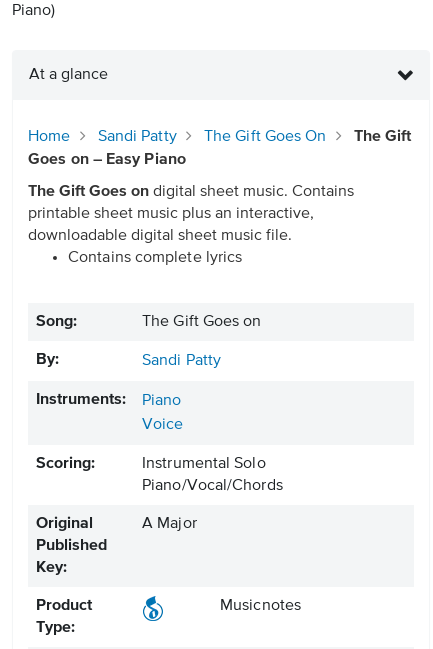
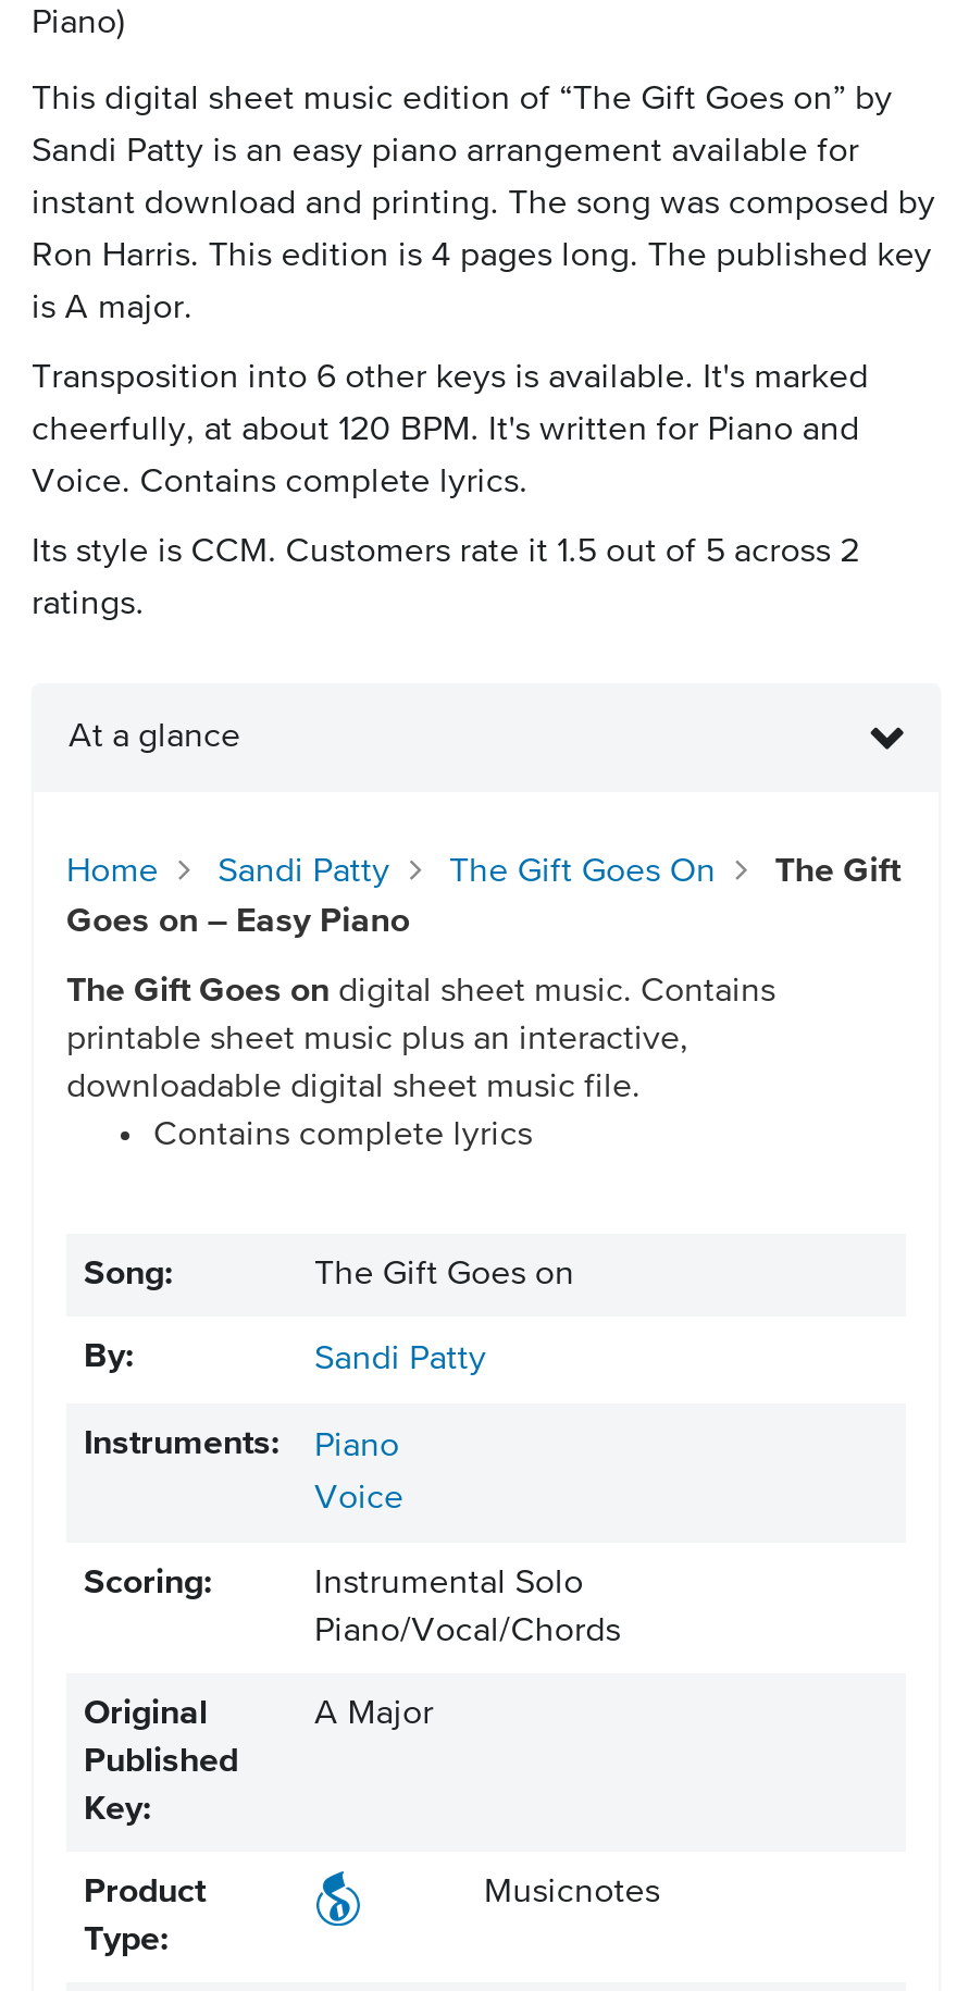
+ This digital sheet music edition of “The Gift Goes on” by
+ Sandi Patty is an easy piano arrangement available for
+ instant download and printing. The song was composed by
+ Ron Harris. This edition is 4 pages long. The published key
+ is A major.
+ Transposition into 6 other keys is available. It's marked
+ cheerfully, at about 120 BPM. It's written for Piano and
+ Voice. Contains complete lyrics.
+ Its style is CCM. Customers rate it 1.5 out of 5 across 2
+ ratings.
